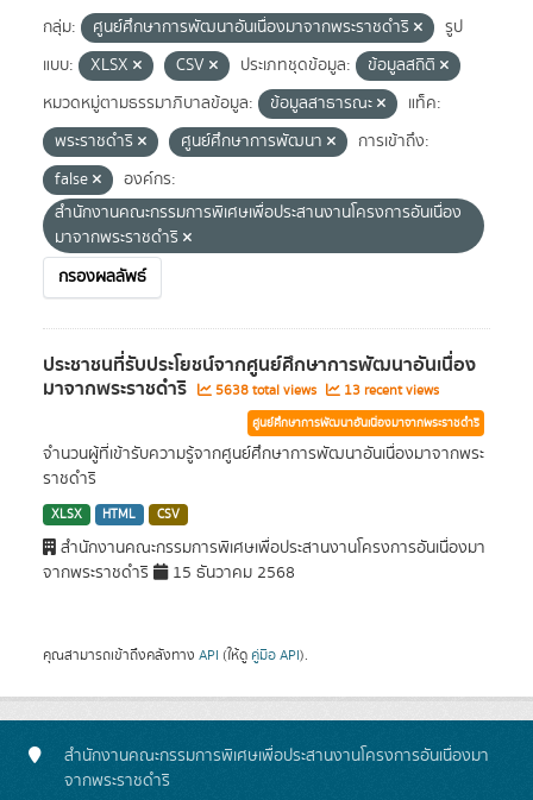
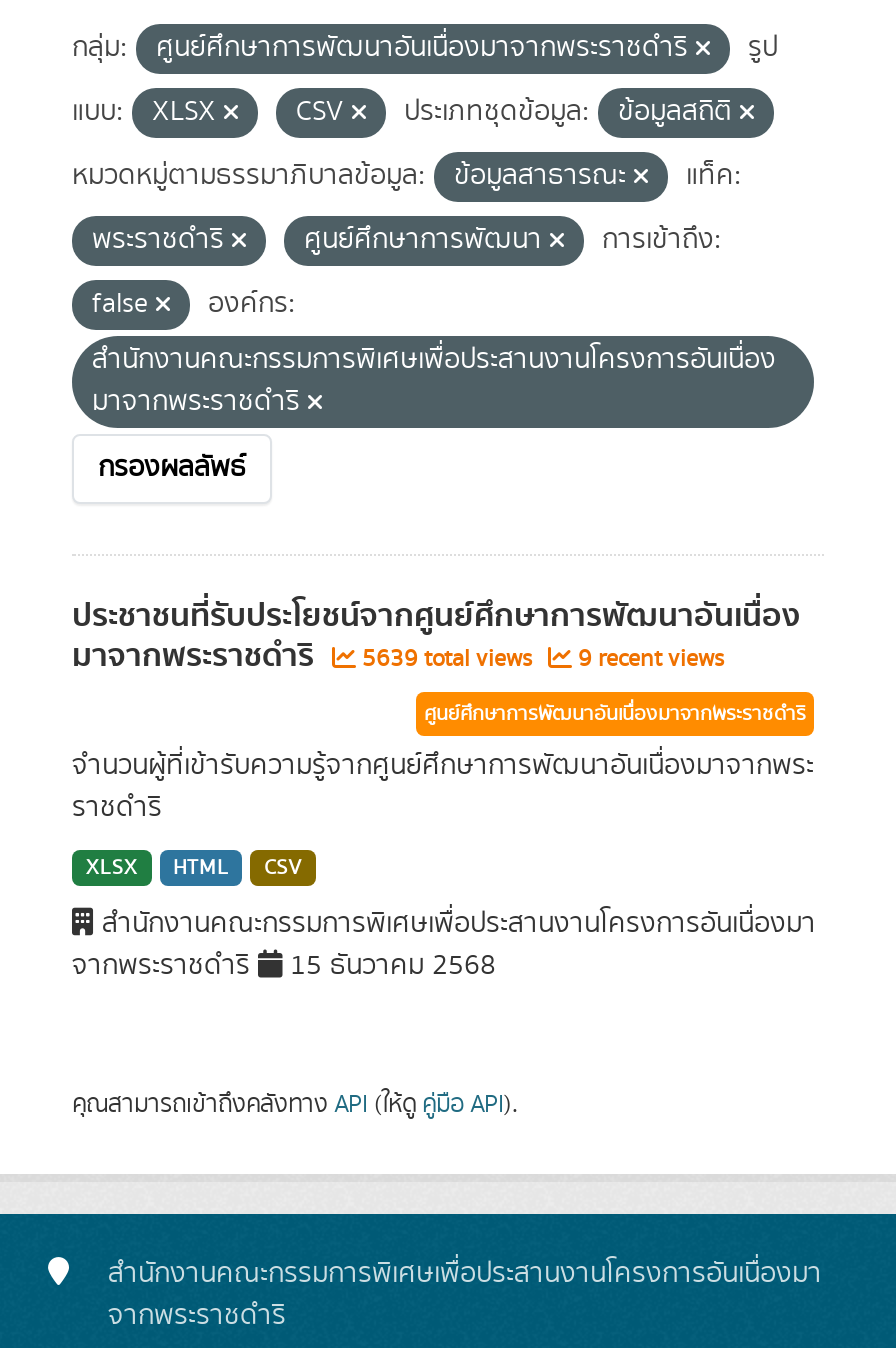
- 5638 total views
+ 5639 total views

- 13 recent views
+ 9 recent views
